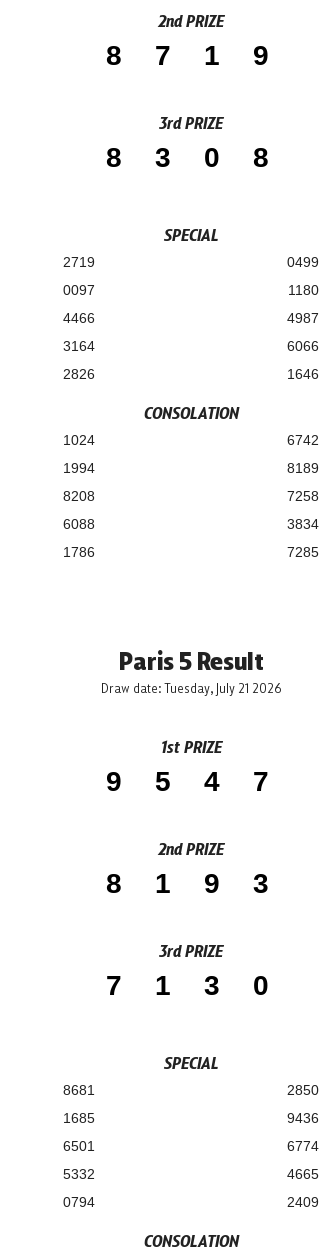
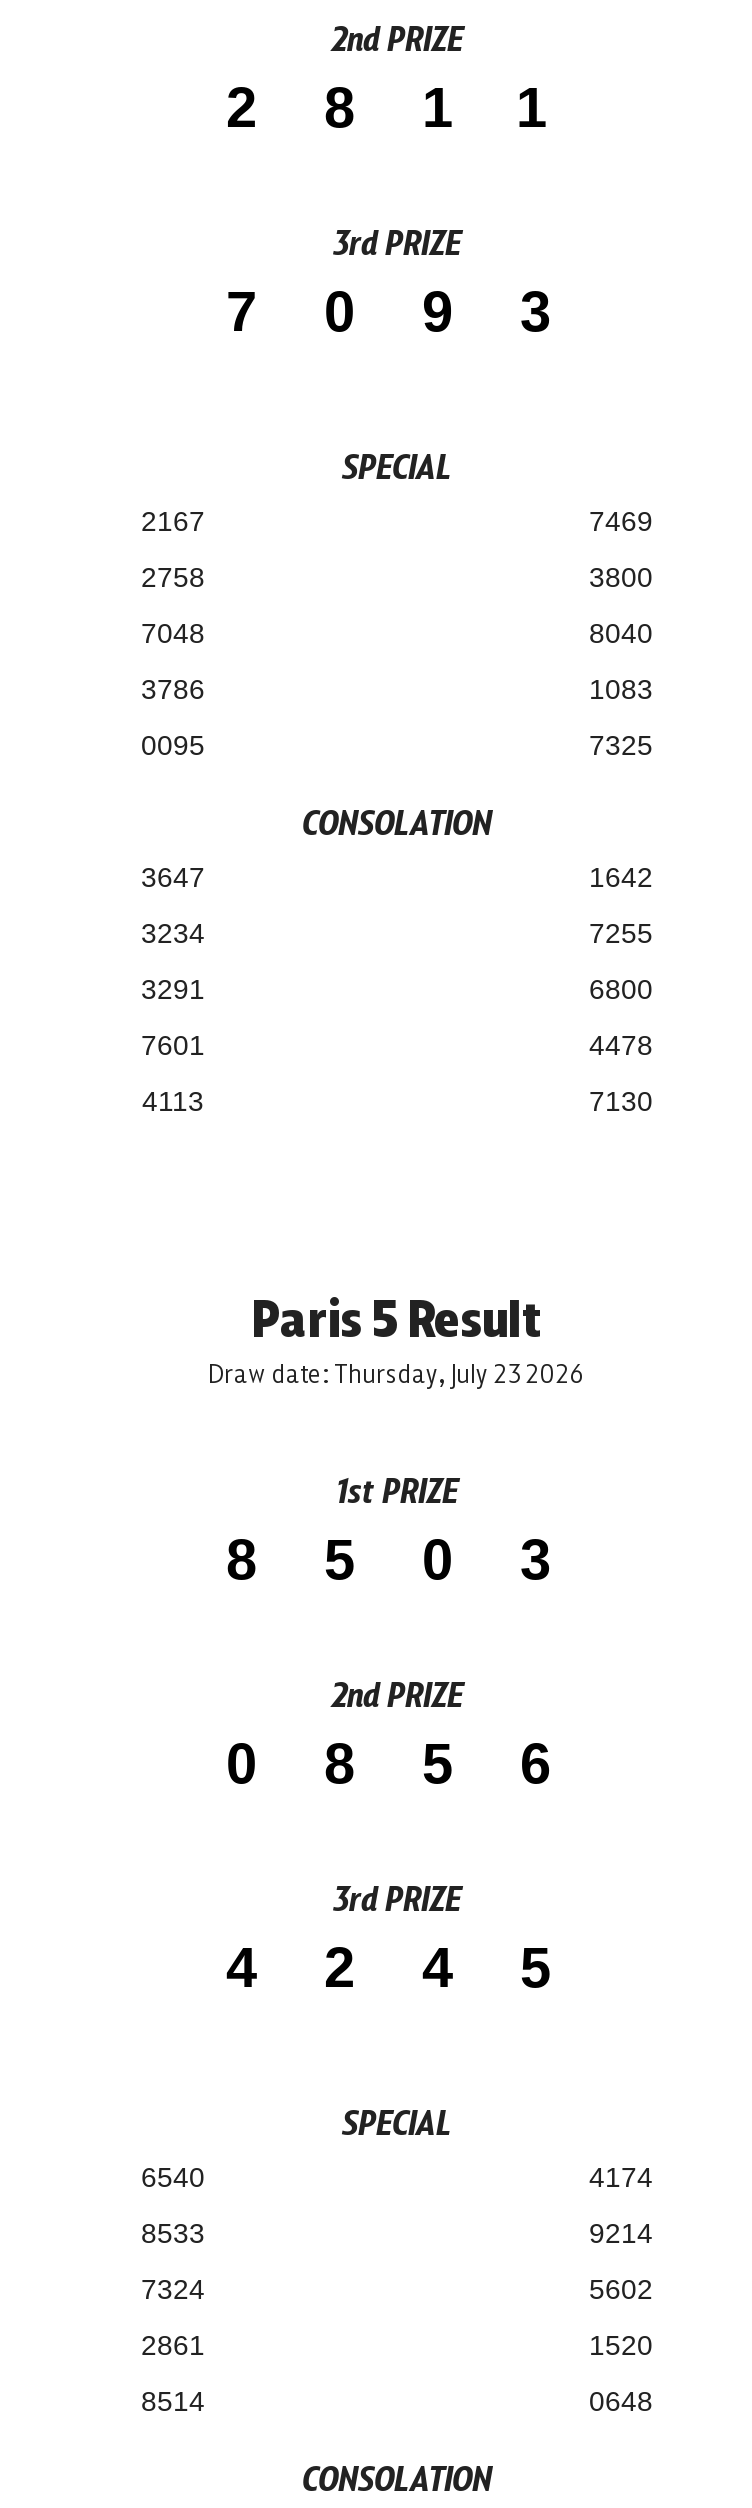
- 8719
+ 2811

- 8308
+ 7093

- 2719
+ 2167

- 0499
+ 7469

- 0097
+ 2758

- 1180
+ 3800

- 4466
+ 7048

- 4987
+ 8040

- 3164
+ 3786

- 6066
+ 1083

- 2826
+ 0095

- 1646
+ 7325

- 1024
+ 3647

- 6742
+ 1642

- 1994
+ 3234

- 8189
+ 7255

- 8208
+ 3291

- 7258
+ 6800

- 6088
+ 7601

- 3834
+ 4478

- 1786
+ 4113

- 7285
+ 7130

- Draw date: Tuesday, July 21 2026
+ Draw date: Thursday, July 23 2026

- 9547
+ 8503

- 8193
+ 0856

- 7130
+ 4245

- 8681
+ 6540

- 2850
+ 4174

- 1685
+ 8533

- 9436
+ 9214

- 6501
+ 7324

- 6774
+ 5602

- 5332
+ 2861

- 4665
+ 1520

- 0794
+ 8514

- 2409
+ 0648
